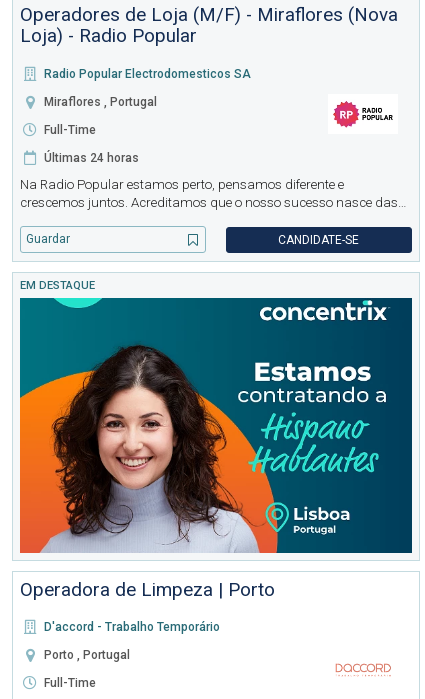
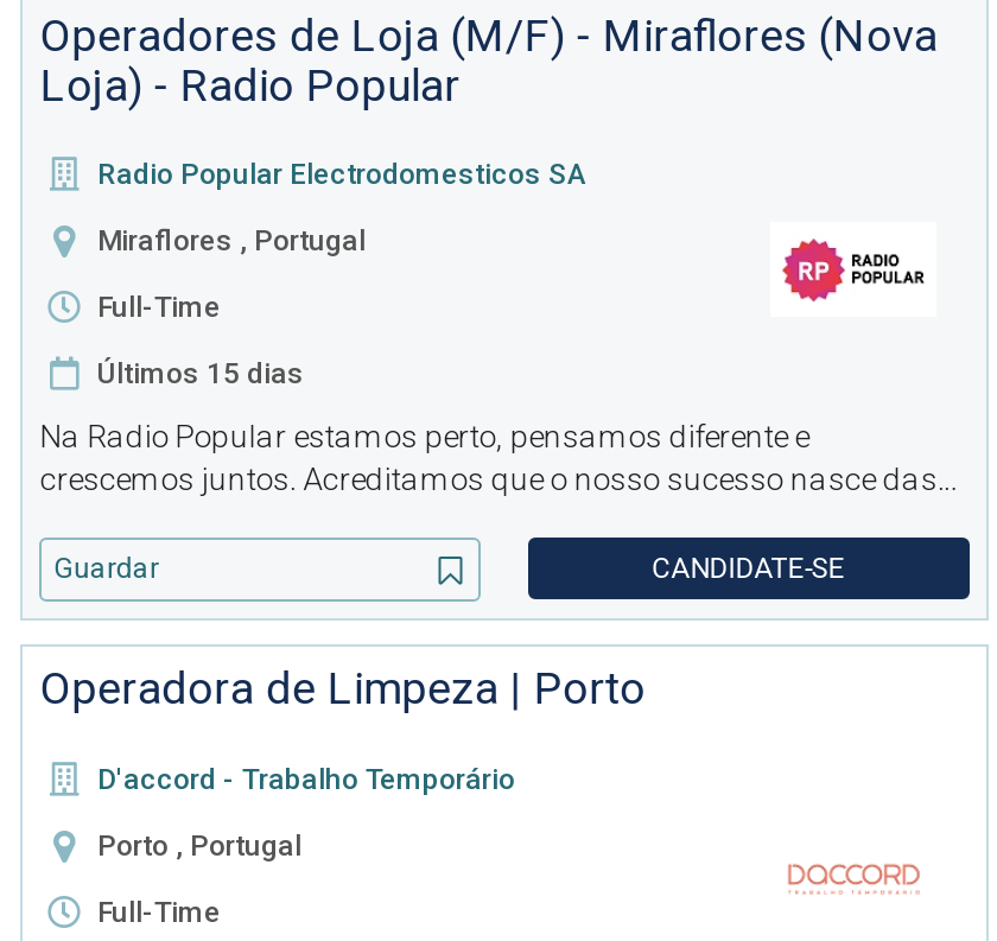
- Últimas 24 horas
+ Últimos 15 dias

- EM DESTAQUE

- [image]
